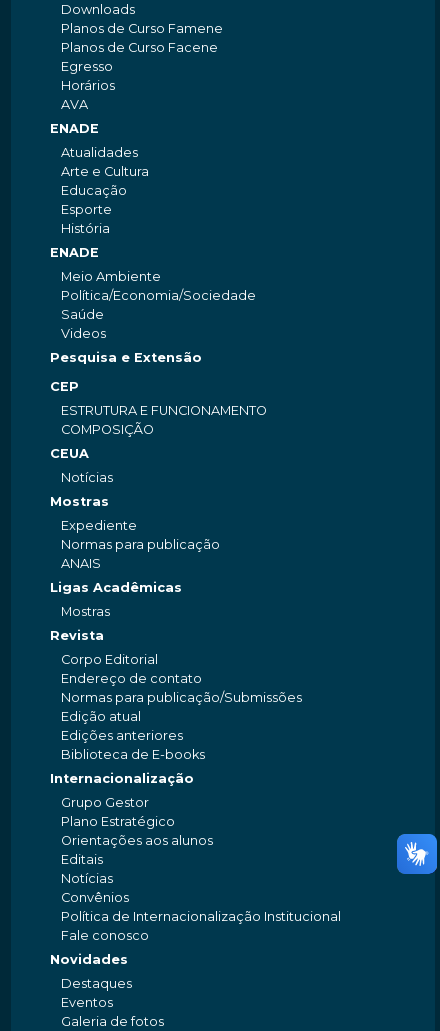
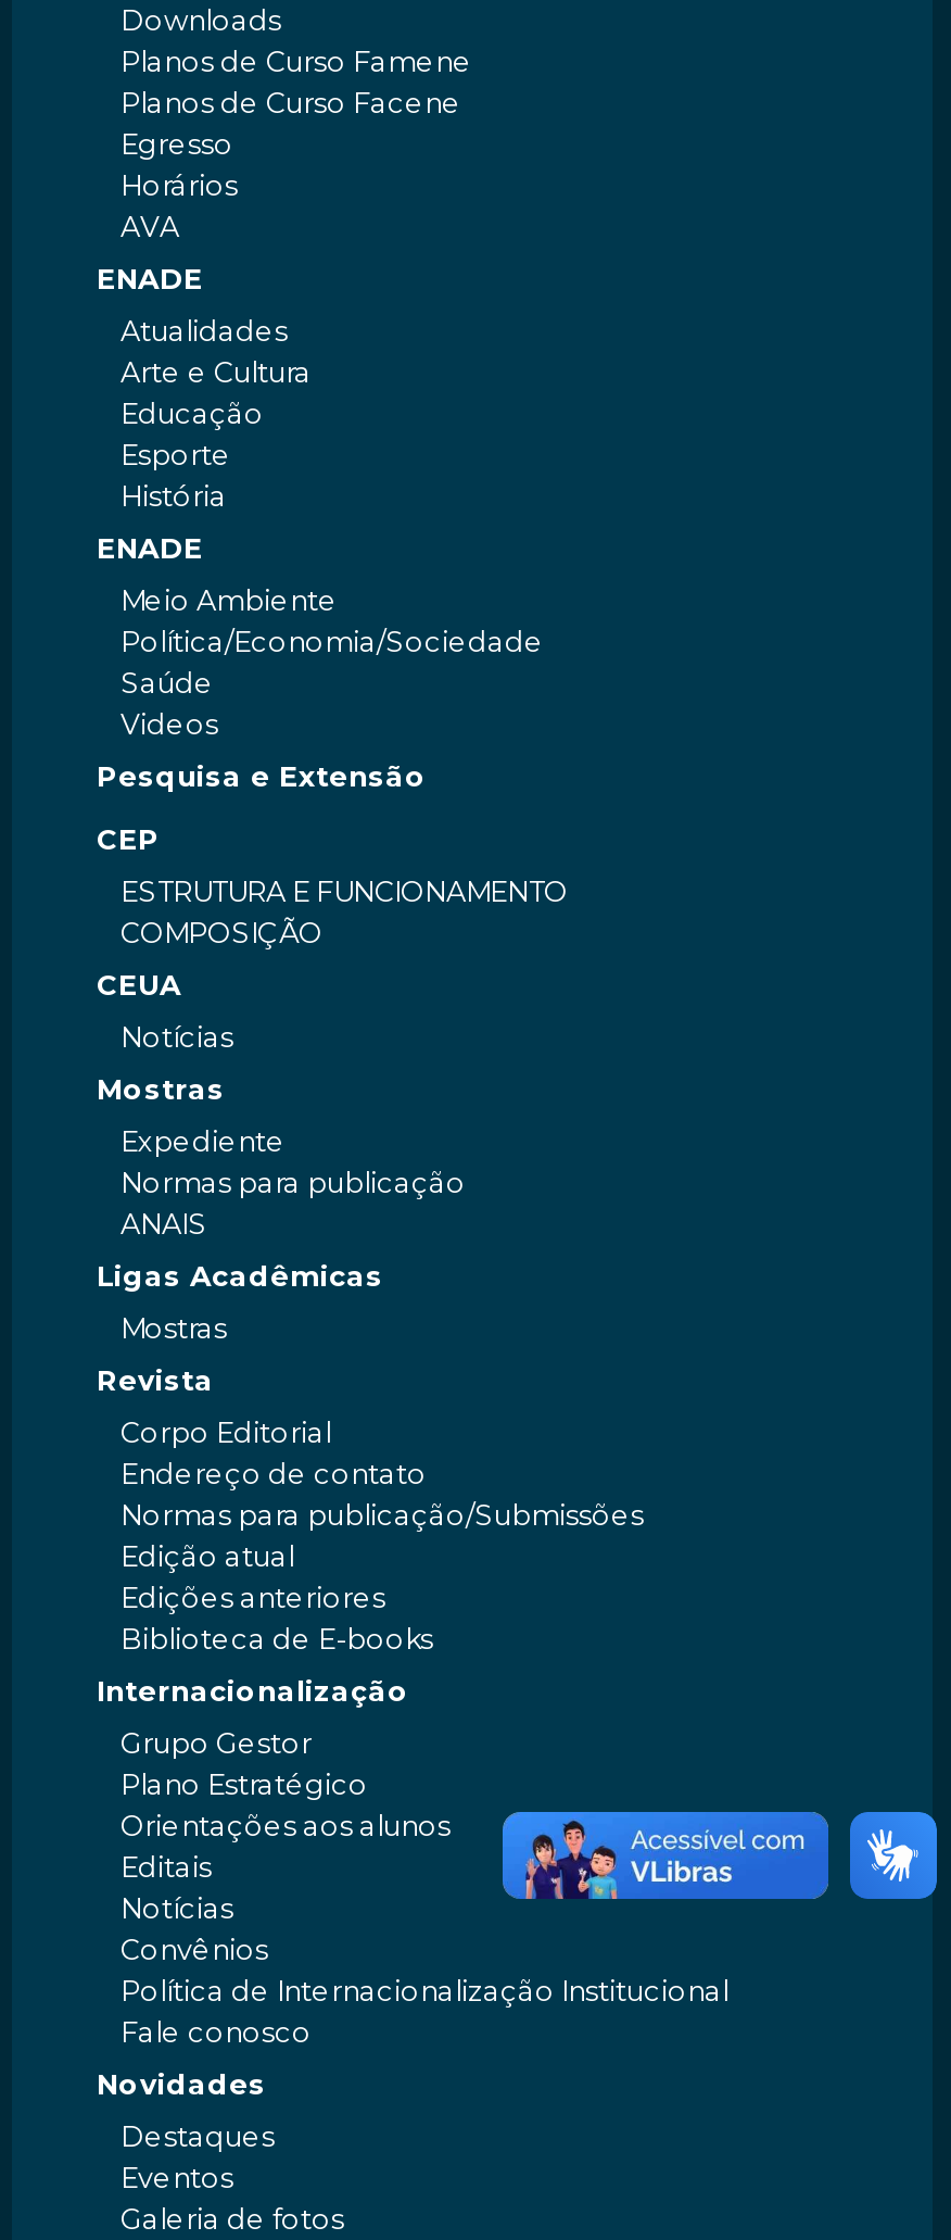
+ [image]
